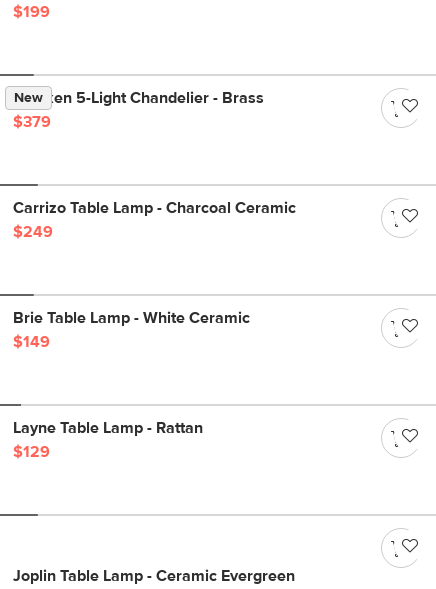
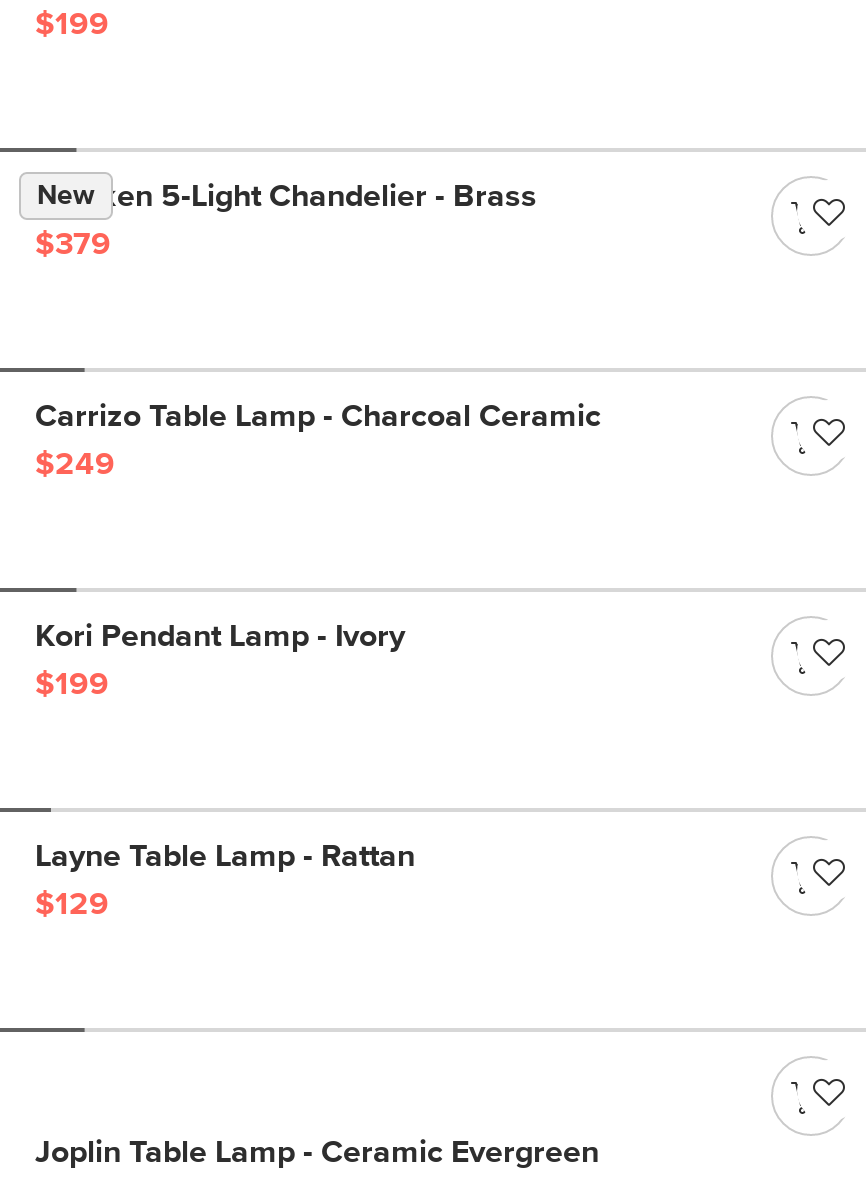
- Brie Table Lamp - White Ceramic
+ Kori Pendant Lamp - Ivory

- $149
+ $199
